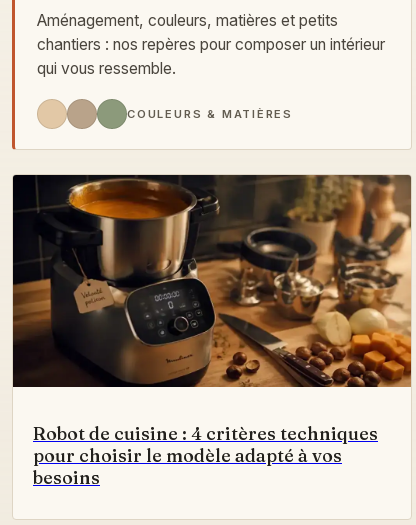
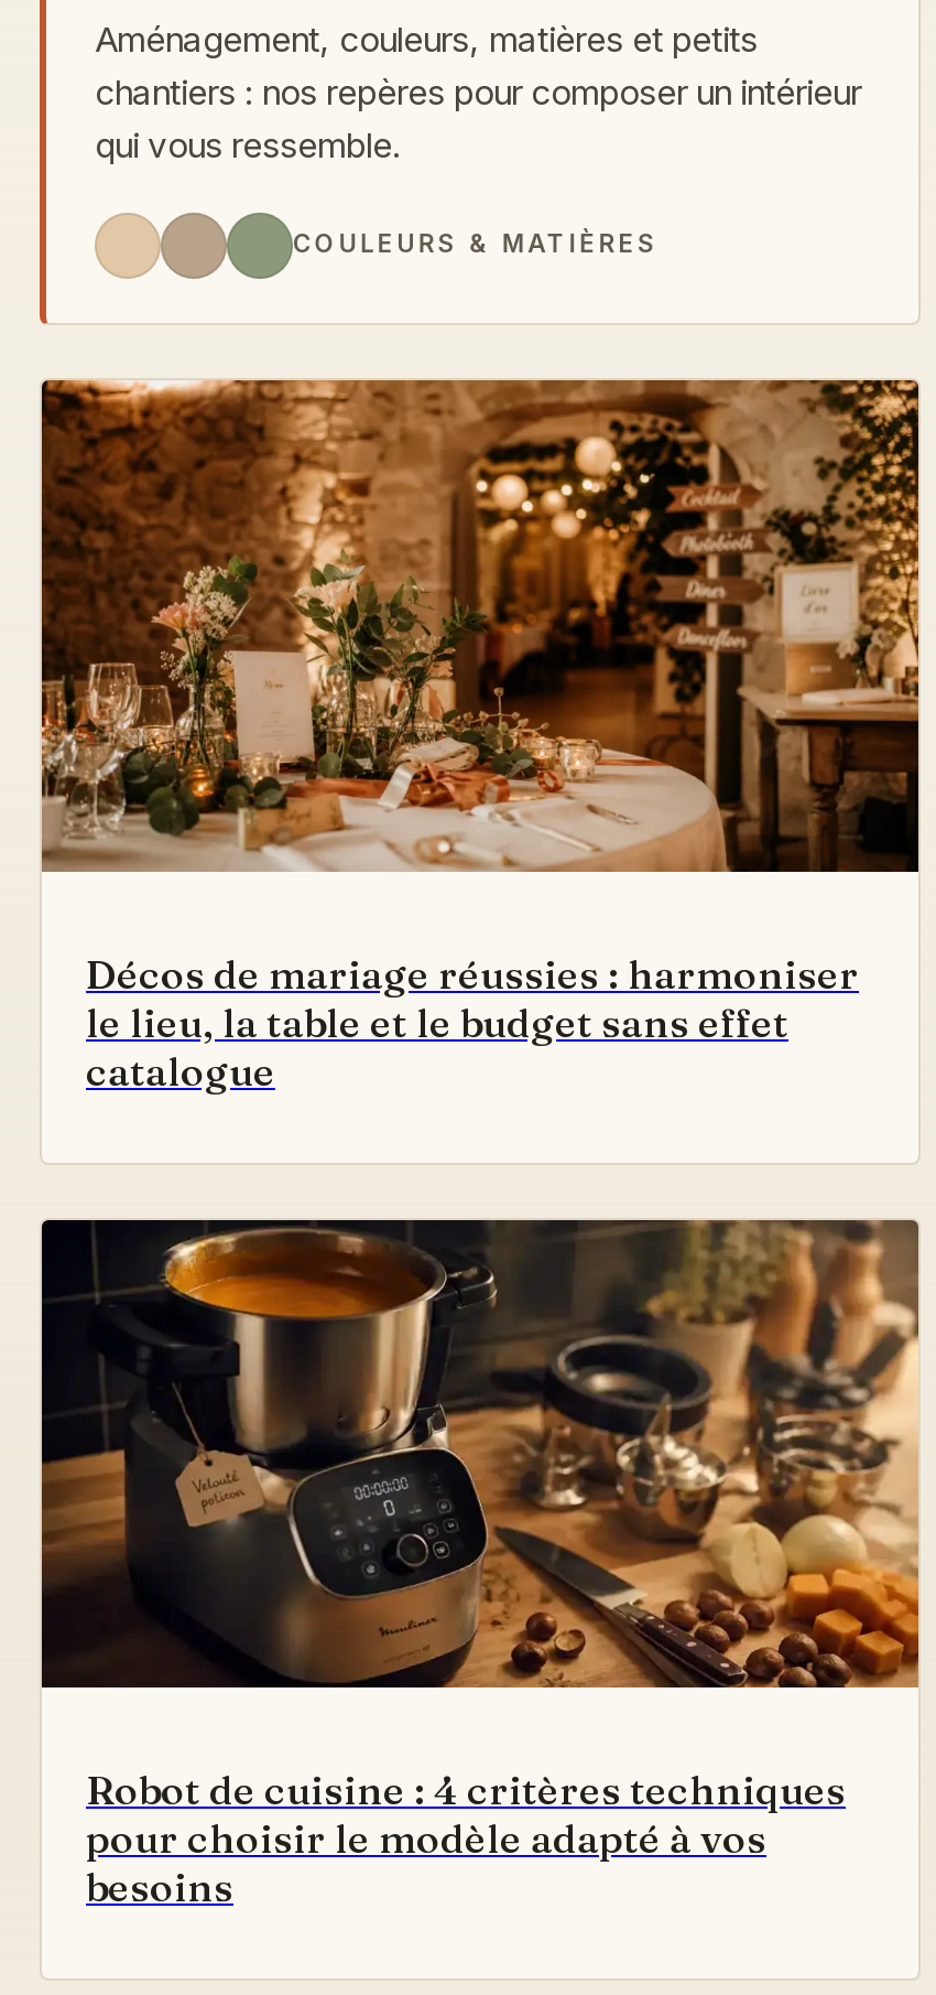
+ [image]
+ Décos de mariage réussies : harmoniser
+ le lieu, la table et le budget sans effet
+ catalogue
